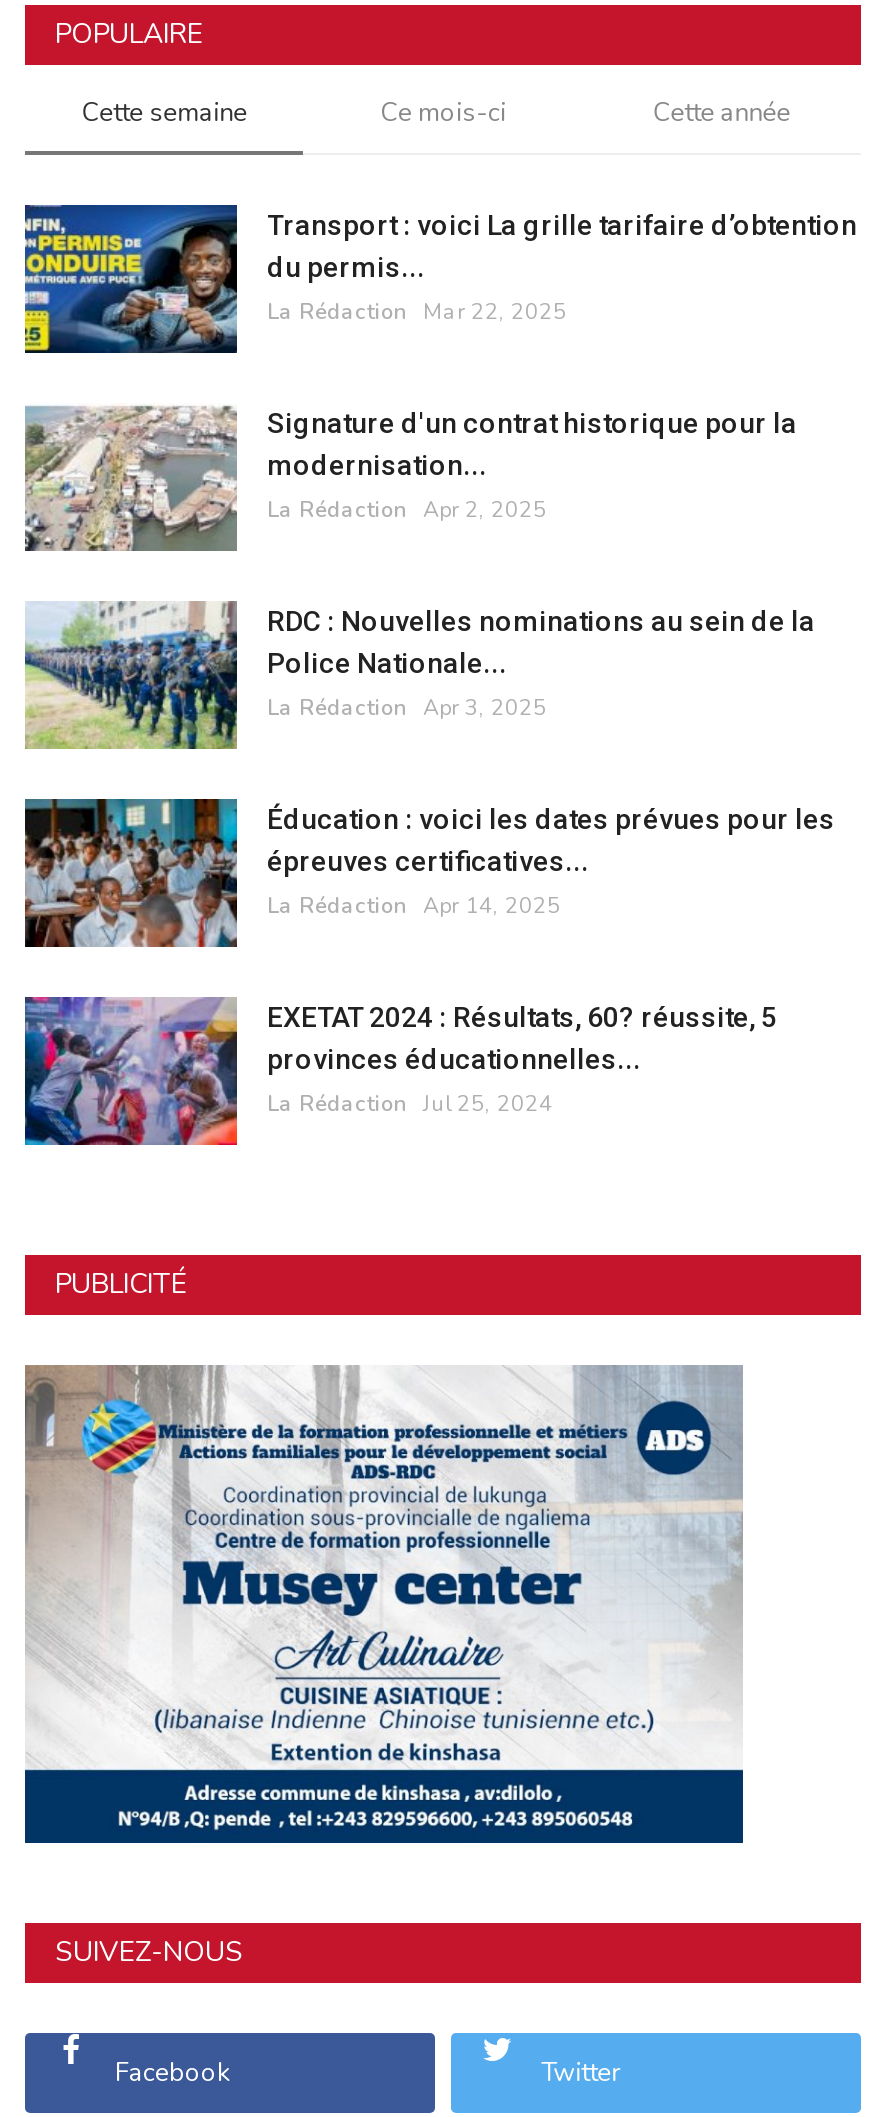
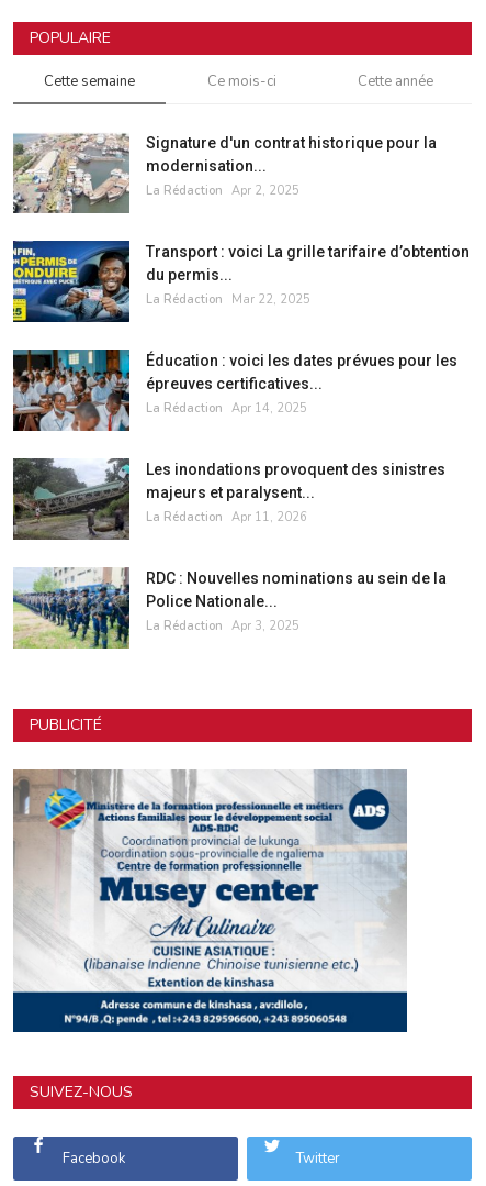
moved down: [image] | Transport : voici La grille tarifaire d’obtention | du permis... | La Rédaction Mar 22, 2025

moved up: [image] | Signature d'un contrat historique pour la | modernisation... | La Rédaction Apr 2, 2025

moved down: [image] | RDC : Nouvelles nominations au sein de la | Police Nationale... | La Rédaction Apr 3, 2025

moved up: [image] | Éducation : voici les dates prévues pour les | épreuves certificatives... | La Rédaction Apr 14, 2025

- [image]
- EXETAT 2024 : Résultats, 60? réussite, 5
- provinces éducationnelles...
- La Rédaction Jul 25, 2024
+ [image]
+ Les inondations provoquent des sinistres
+ majeurs et paralysent...
+ La Rédaction Apr 11, 2026
